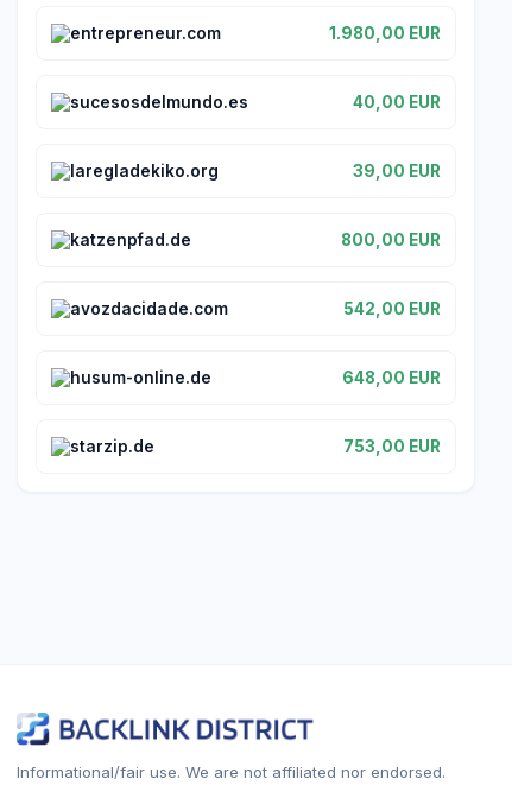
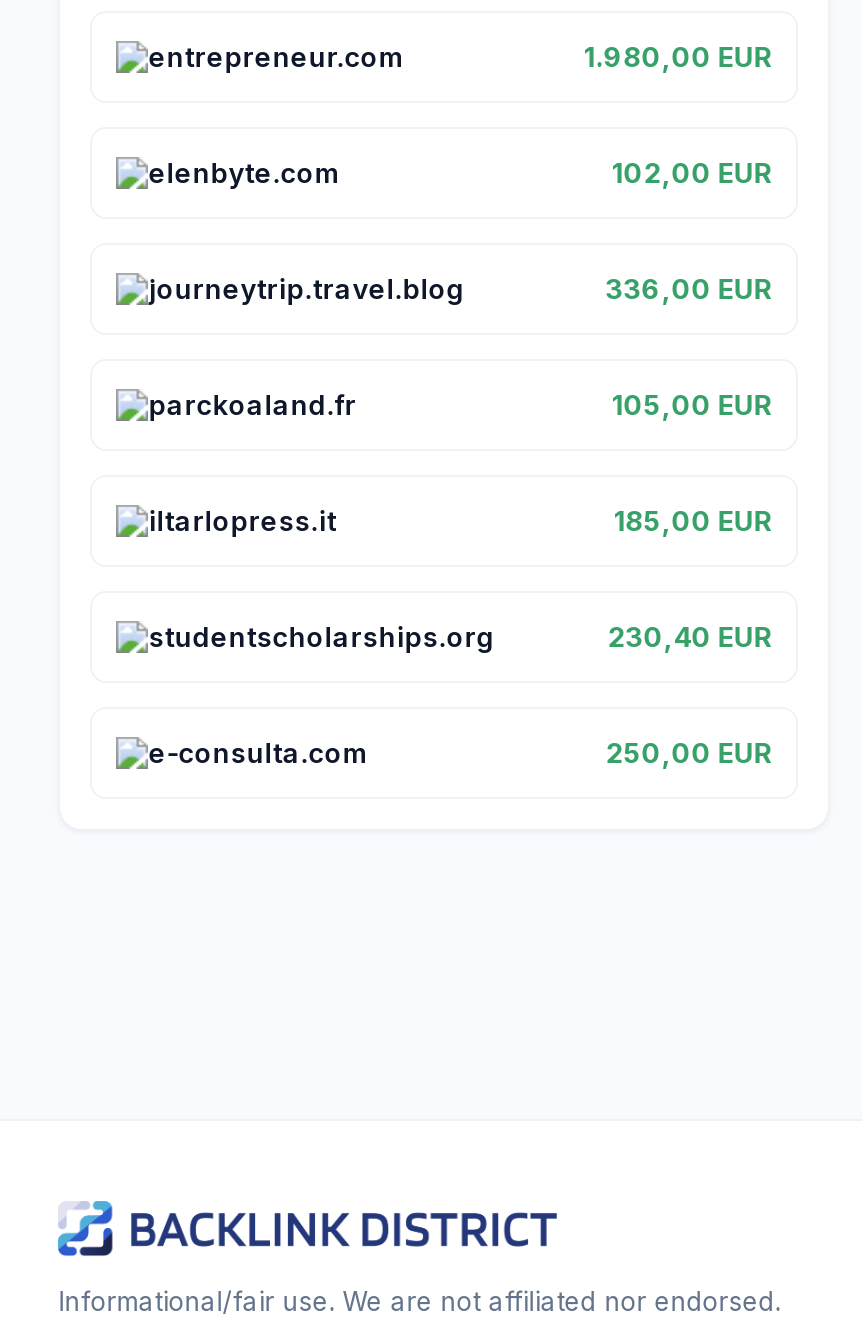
- sucesosdelmundo.es
- 40,00 EUR
+ elenbyte.com
+ 102,00 EUR

- laregladekiko.org
- 39,00 EUR
+ journeytrip.travel.blog
+ 336,00 EUR

- katzenpfad.de
- 800,00 EUR
+ parckoaland.fr
+ 105,00 EUR

- avozdacidade.com
- 542,00 EUR
+ iltarlopress.it
+ 185,00 EUR

- husum-online.de
- 648,00 EUR
+ studentscholarships.org
+ 230,40 EUR

- starzip.de
- 753,00 EUR
+ e-consulta.com
+ 250,00 EUR
